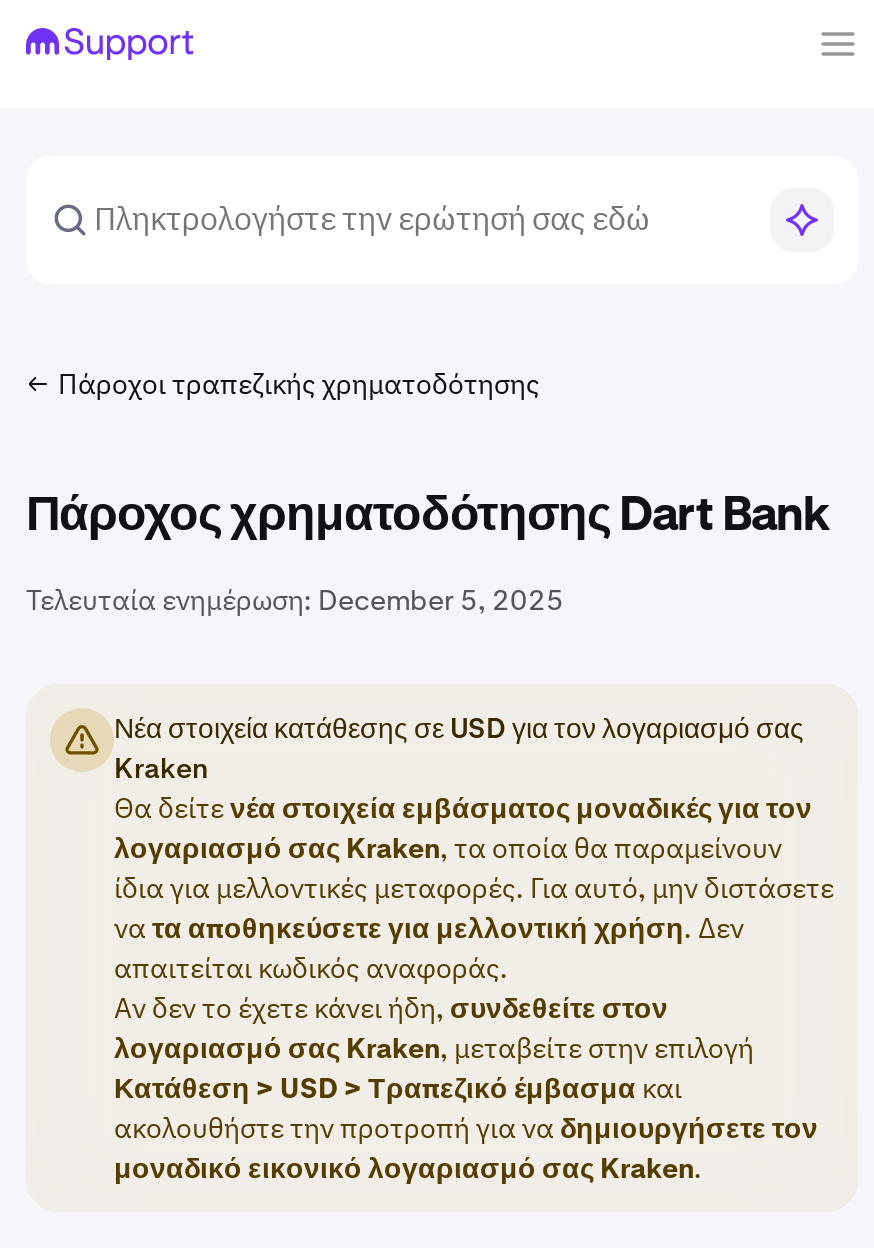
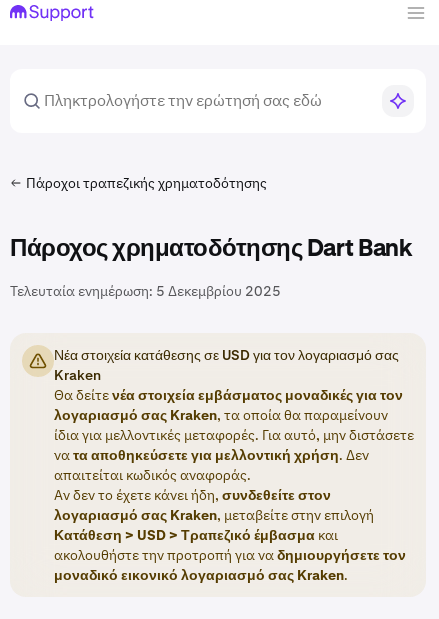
- Τελευταία ενημέρωση: December 5, 2025
+ Τελευταία ενημέρωση: 5 Δεκεμβρίου 2025
